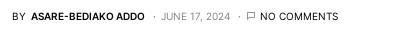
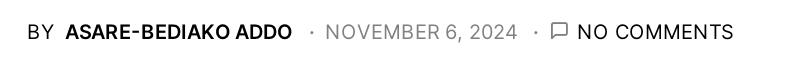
- BY ASARE-BEDIAKO ADDO JUNE 17, 2024
+ BY ASARE-BEDIAKO ADDO NOVEMBER 6, 2024
